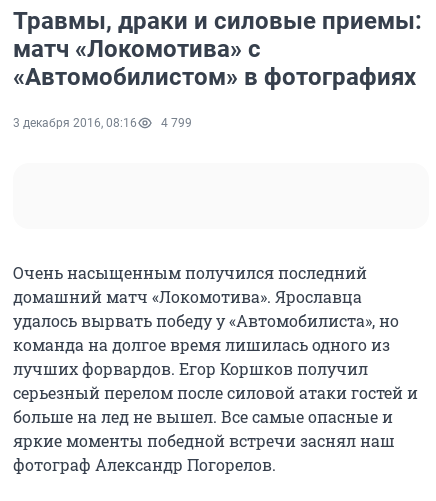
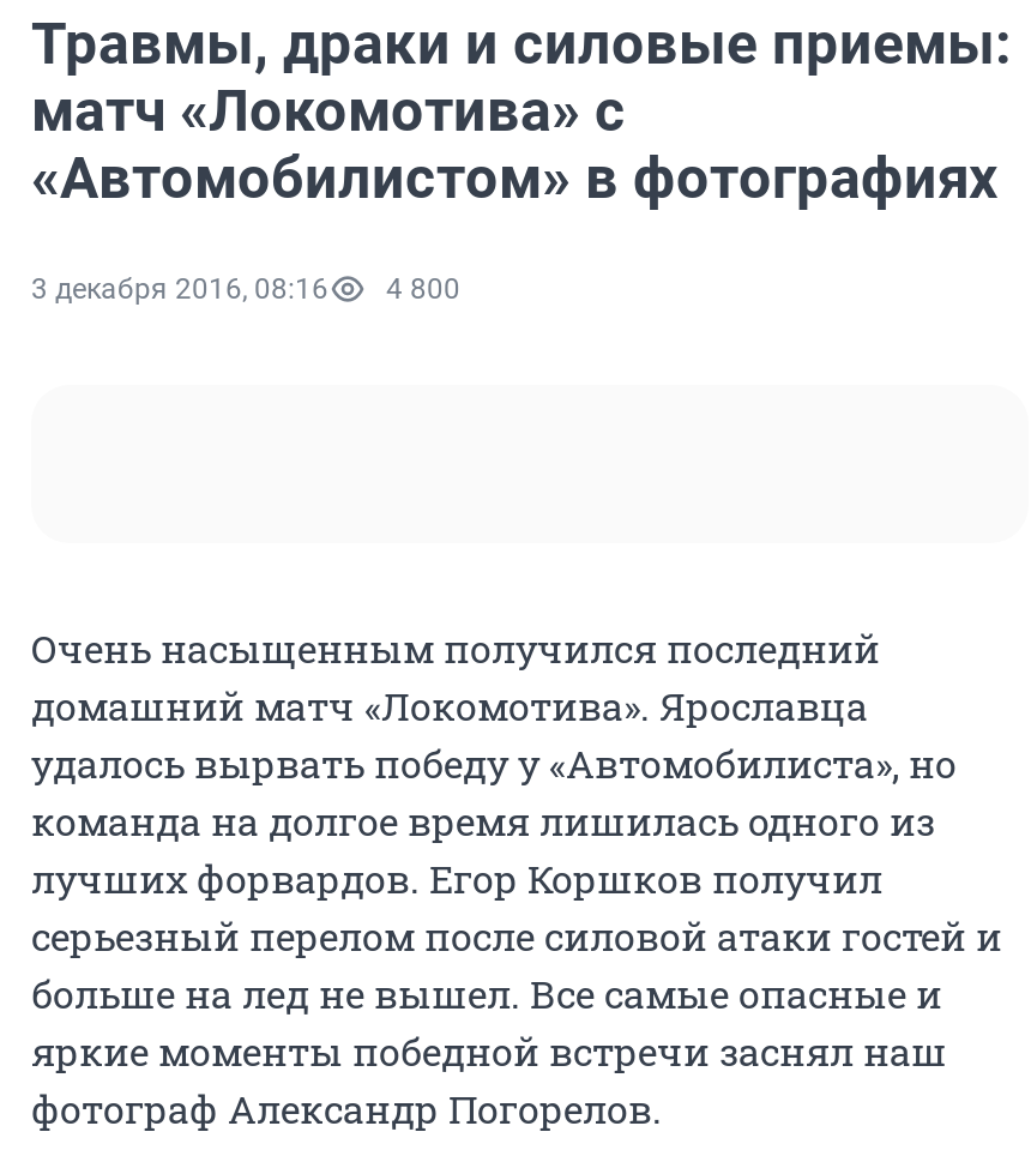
- 3 декабря 2016, 08:16 4 799
+ 3 декабря 2016, 08:16 4 800
